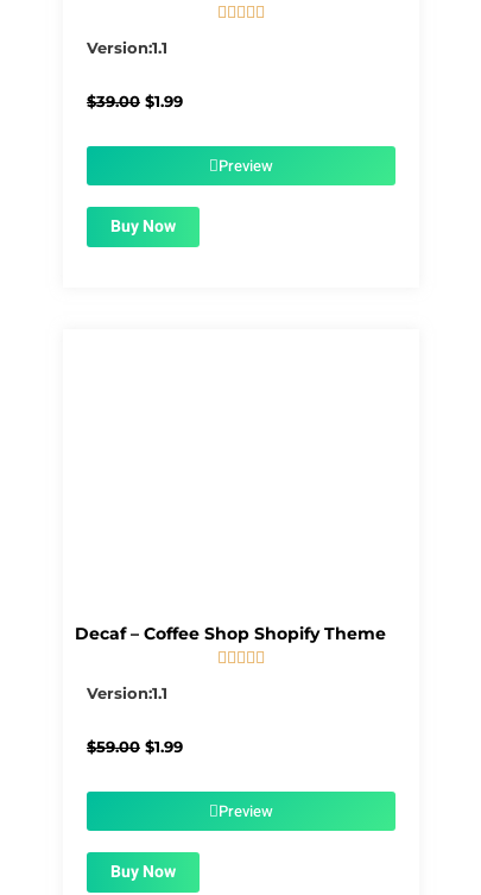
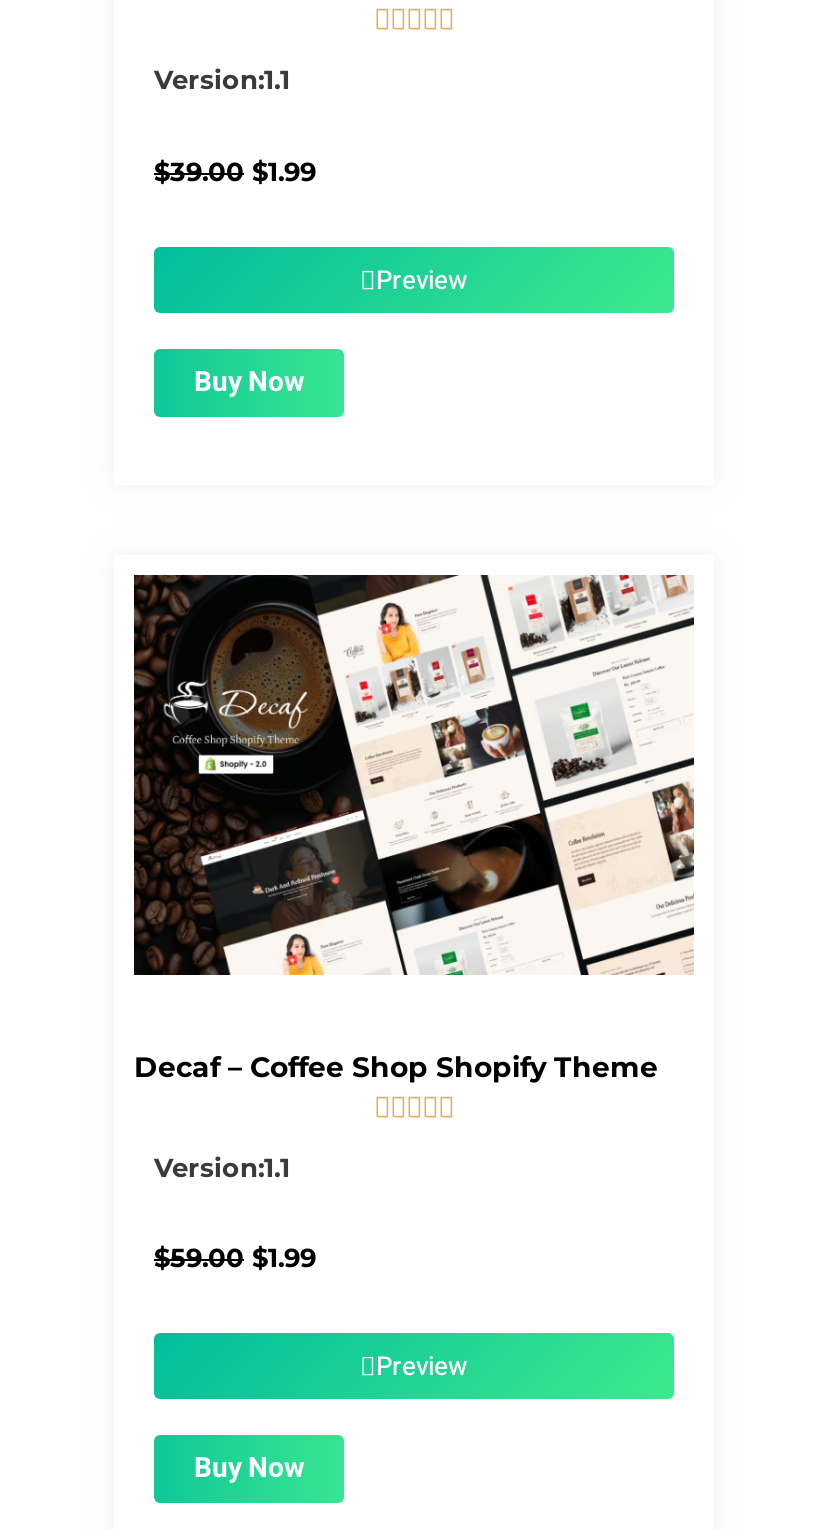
+ [image]
